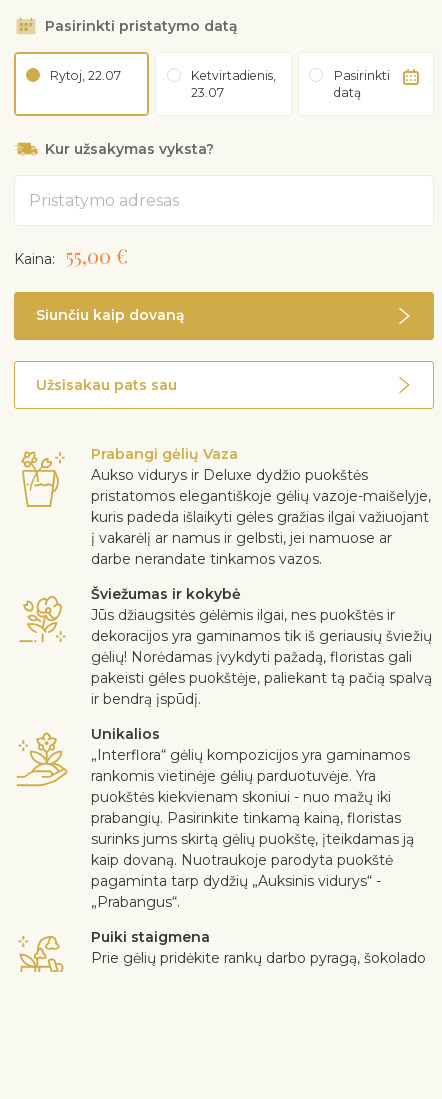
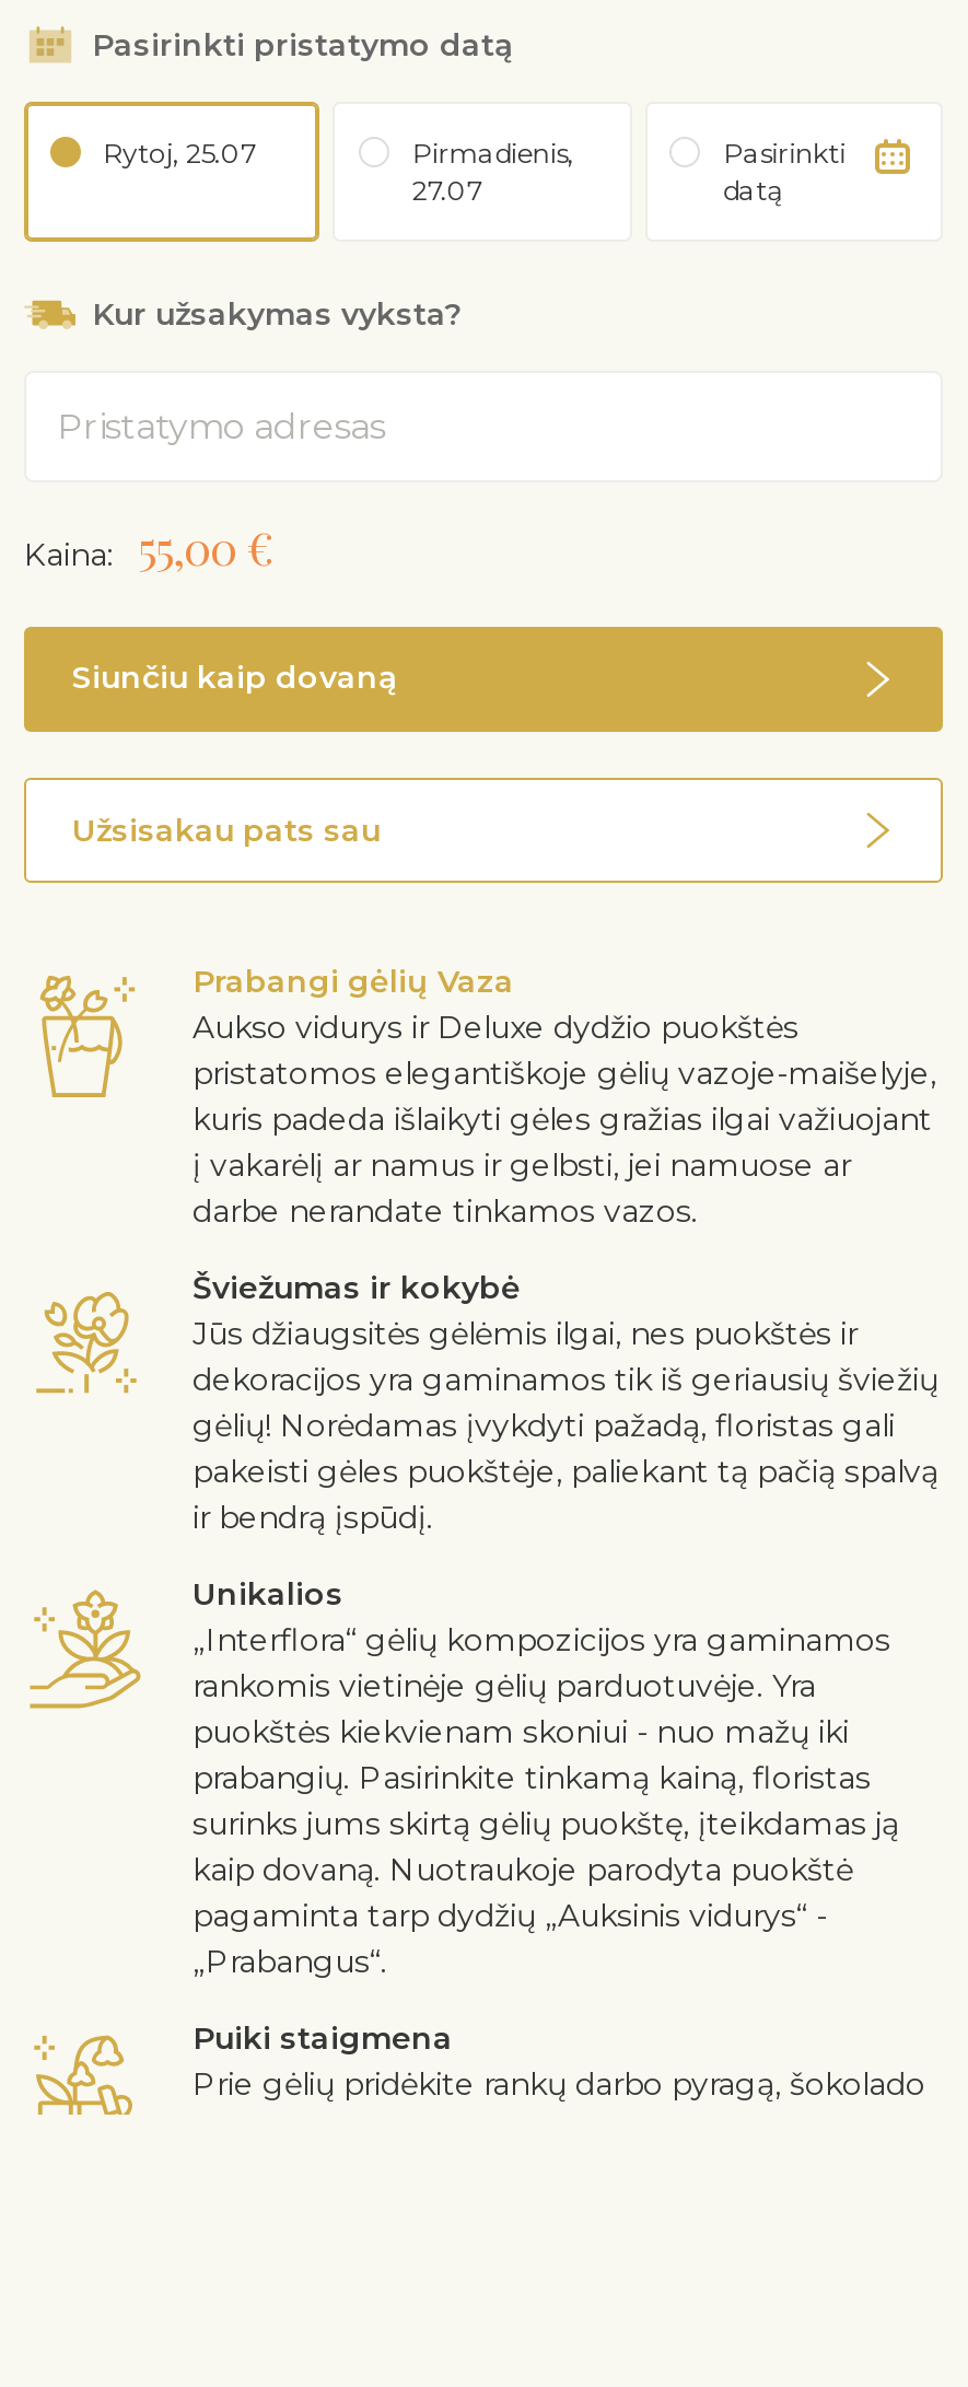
- Rytoj, 22.07
- Ketvirtadienis,
- 23.07
+ Rytoj, 25.07
+ Pirmadienis,
+ 27.07
